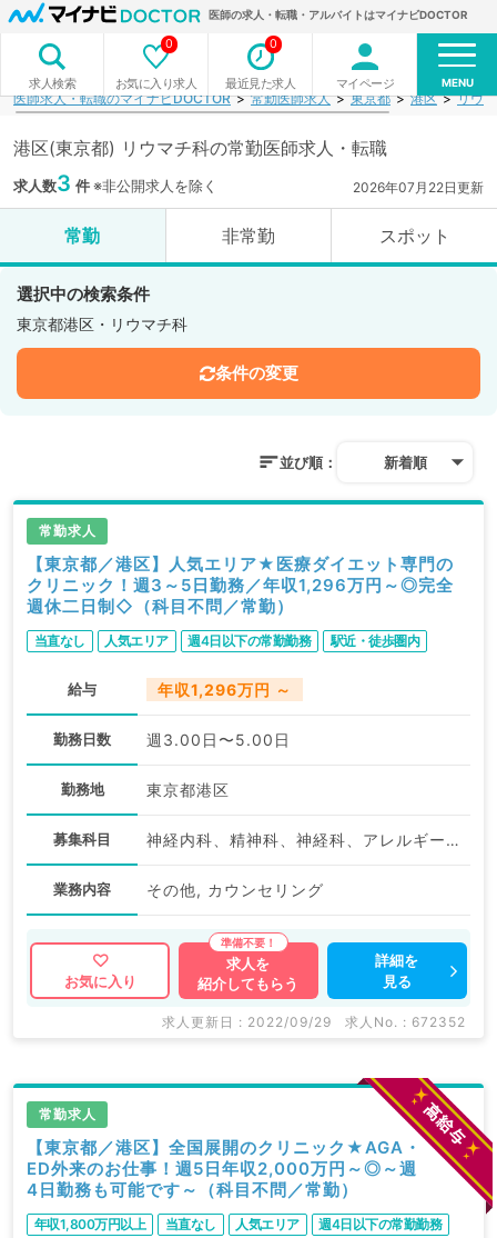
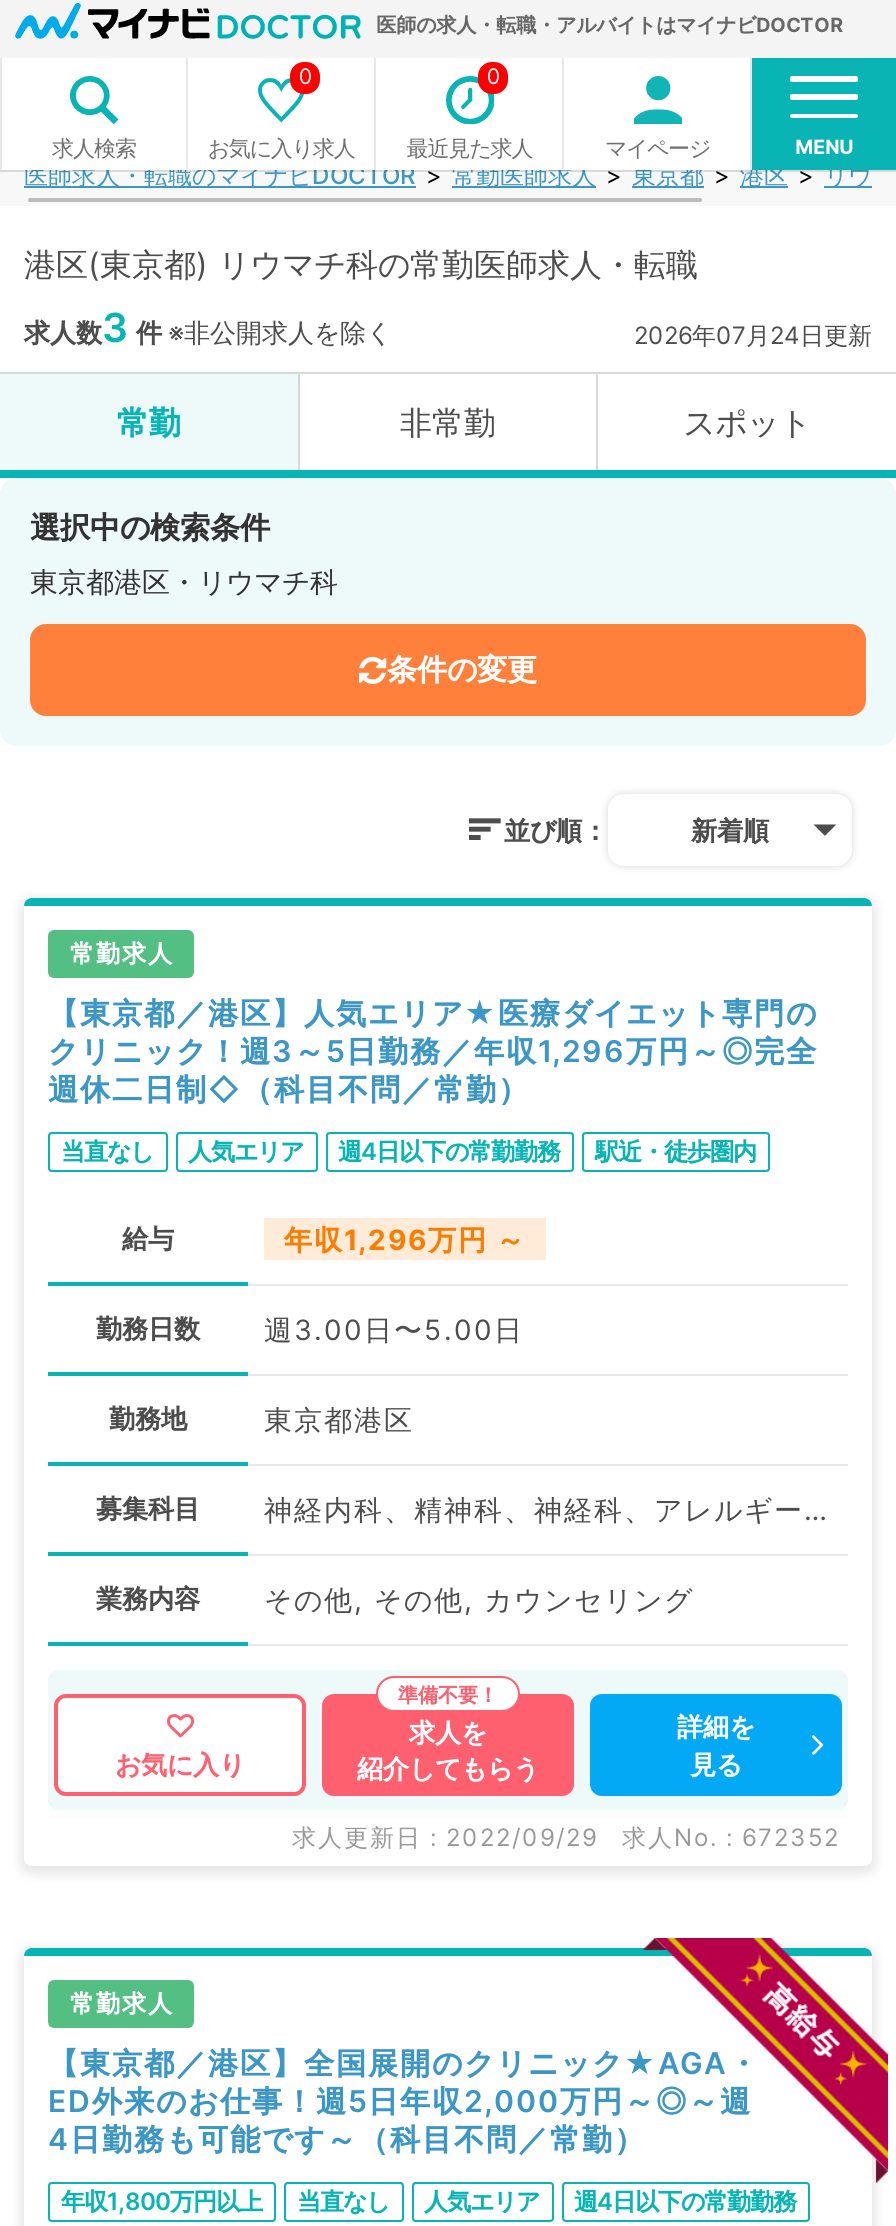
- 2026年07月22日更新
+ 2026年07月24日更新

- その他, カウンセリング
+ その他, その他, カウンセリング
